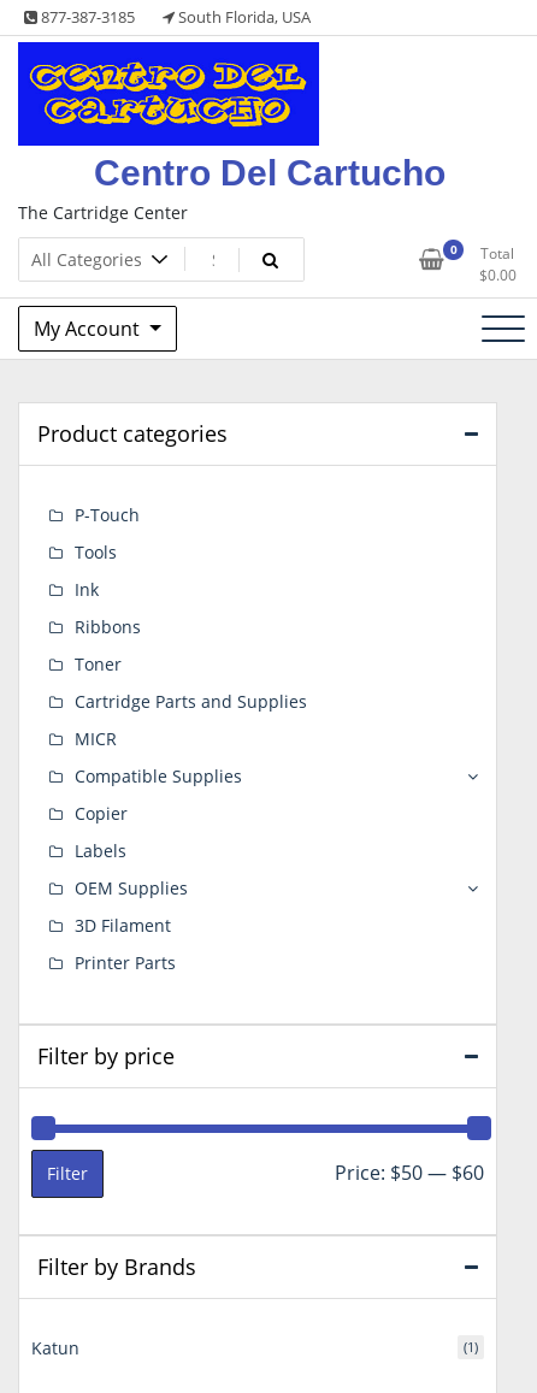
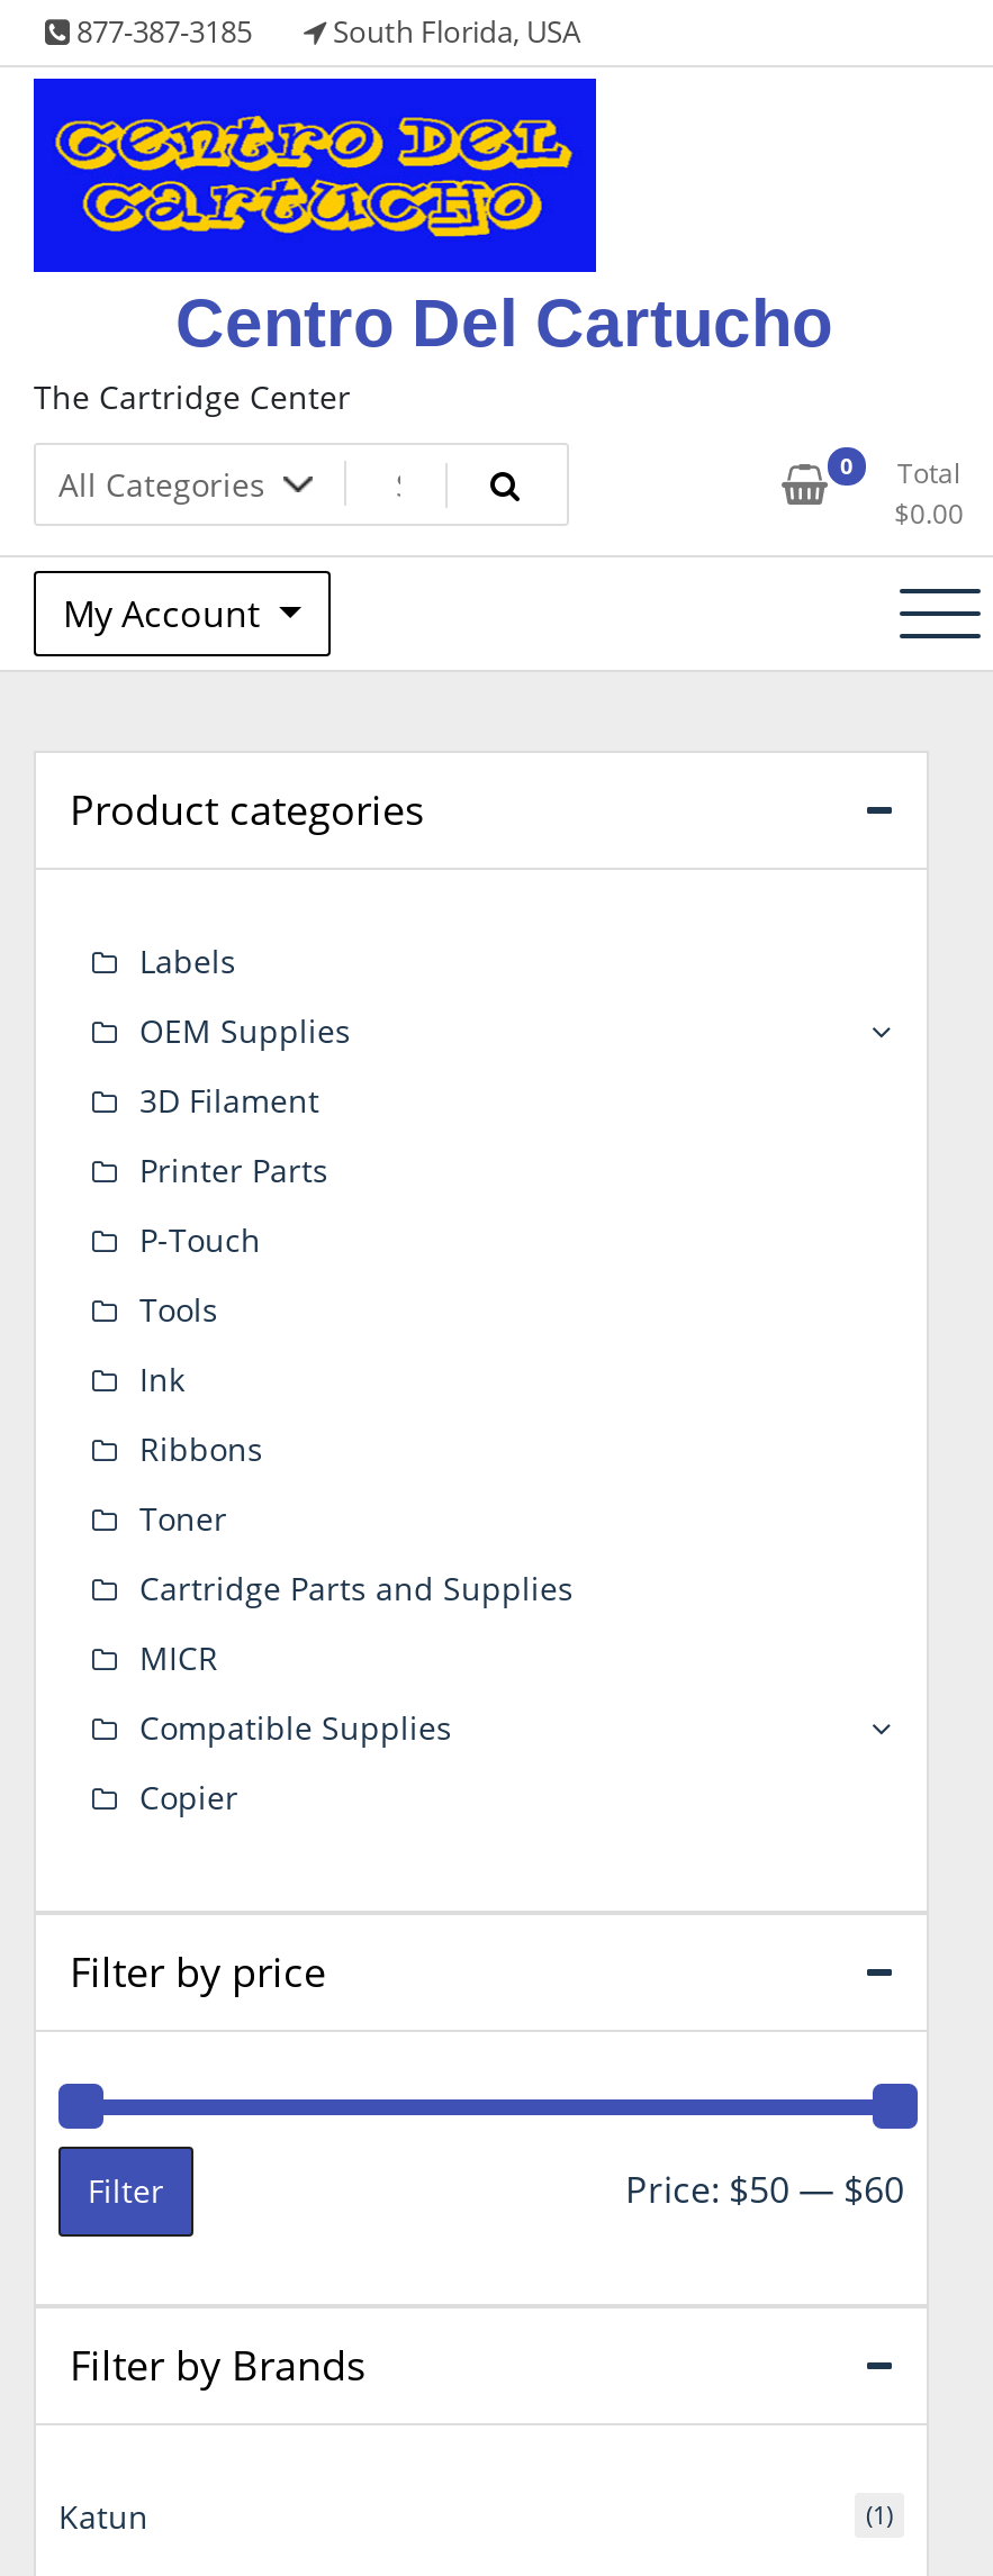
moved down: P-Touch | Tools | Ink | ... | Compatible Supplies | Copier

moved up: Labels | OEM Supplies | 3D Filament | Printer Parts
